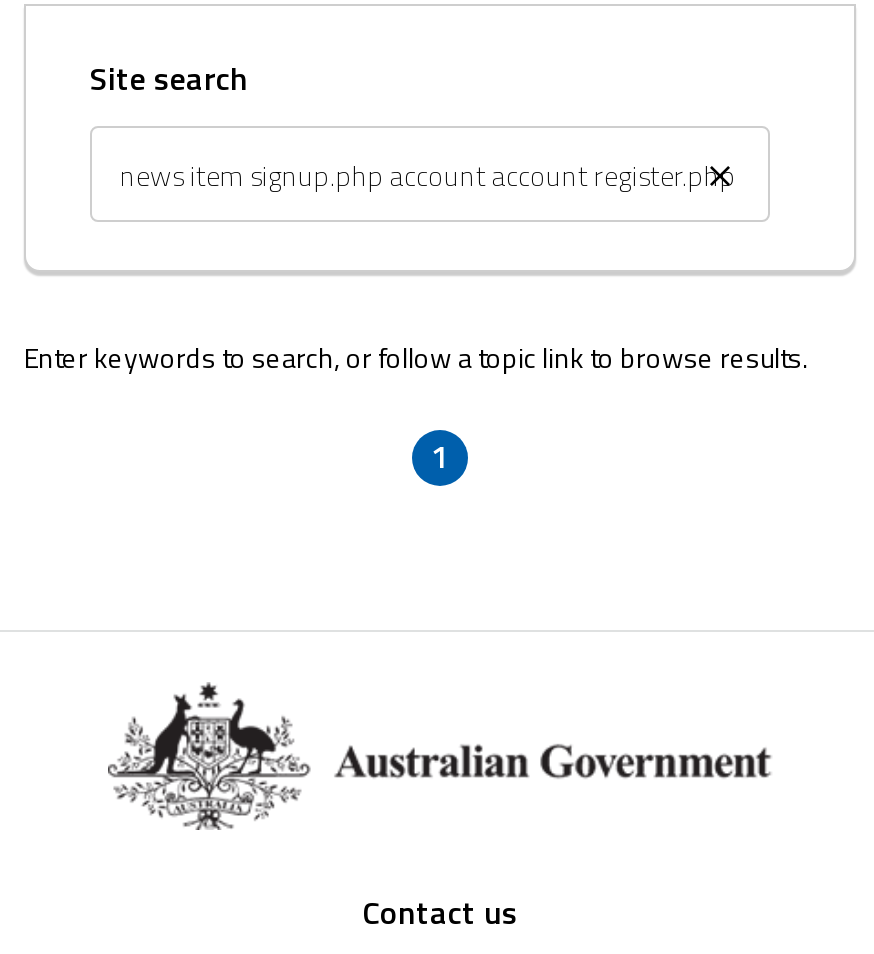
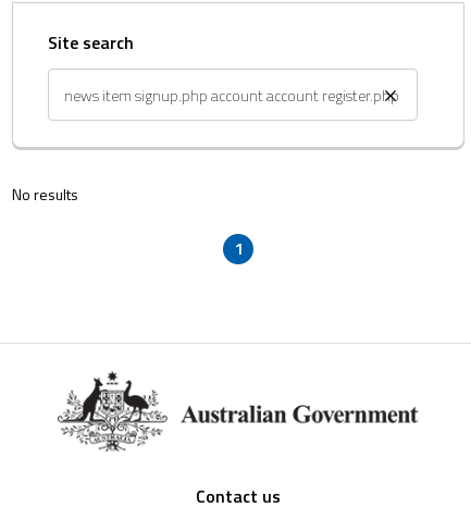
- Enter keywords to search, or follow a topic link to browse results.
+ No results
